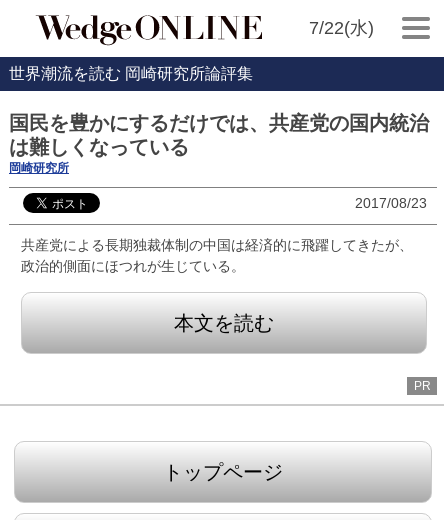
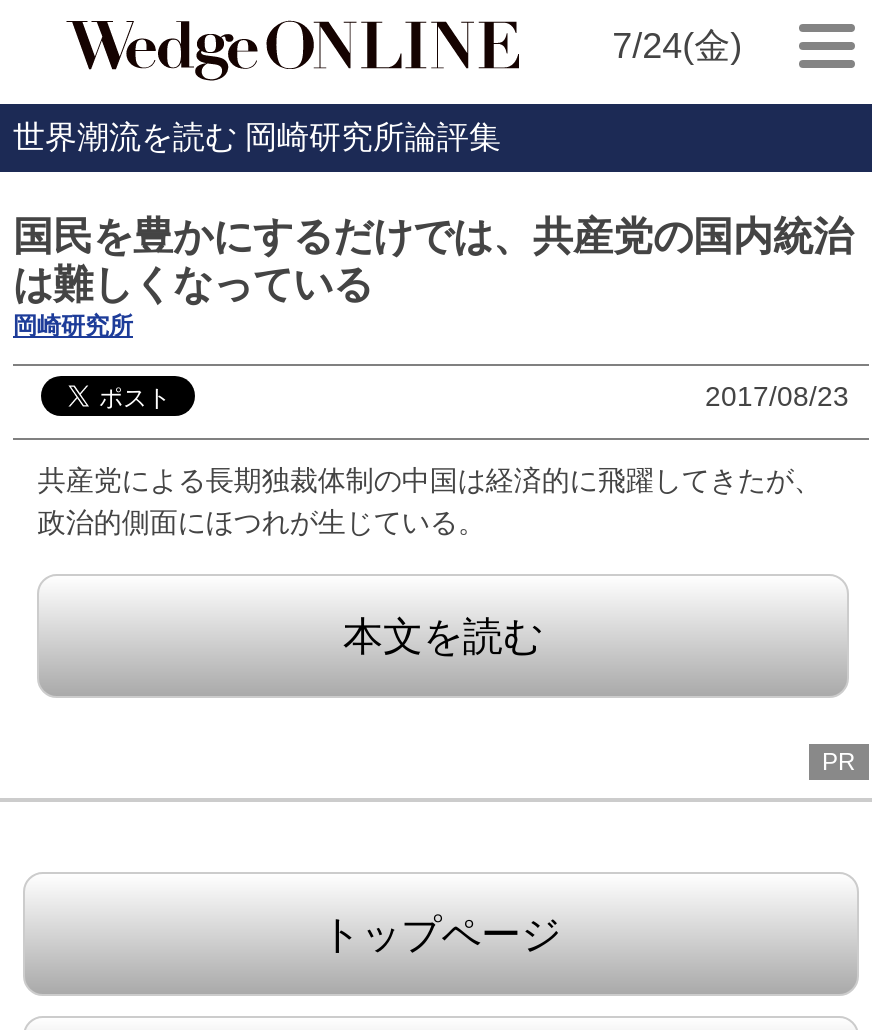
- 7/22(水)
+ 7/24(金)
